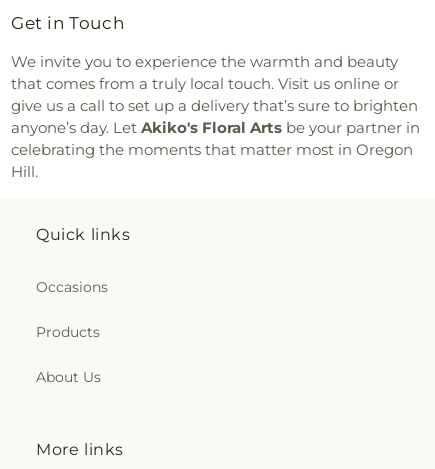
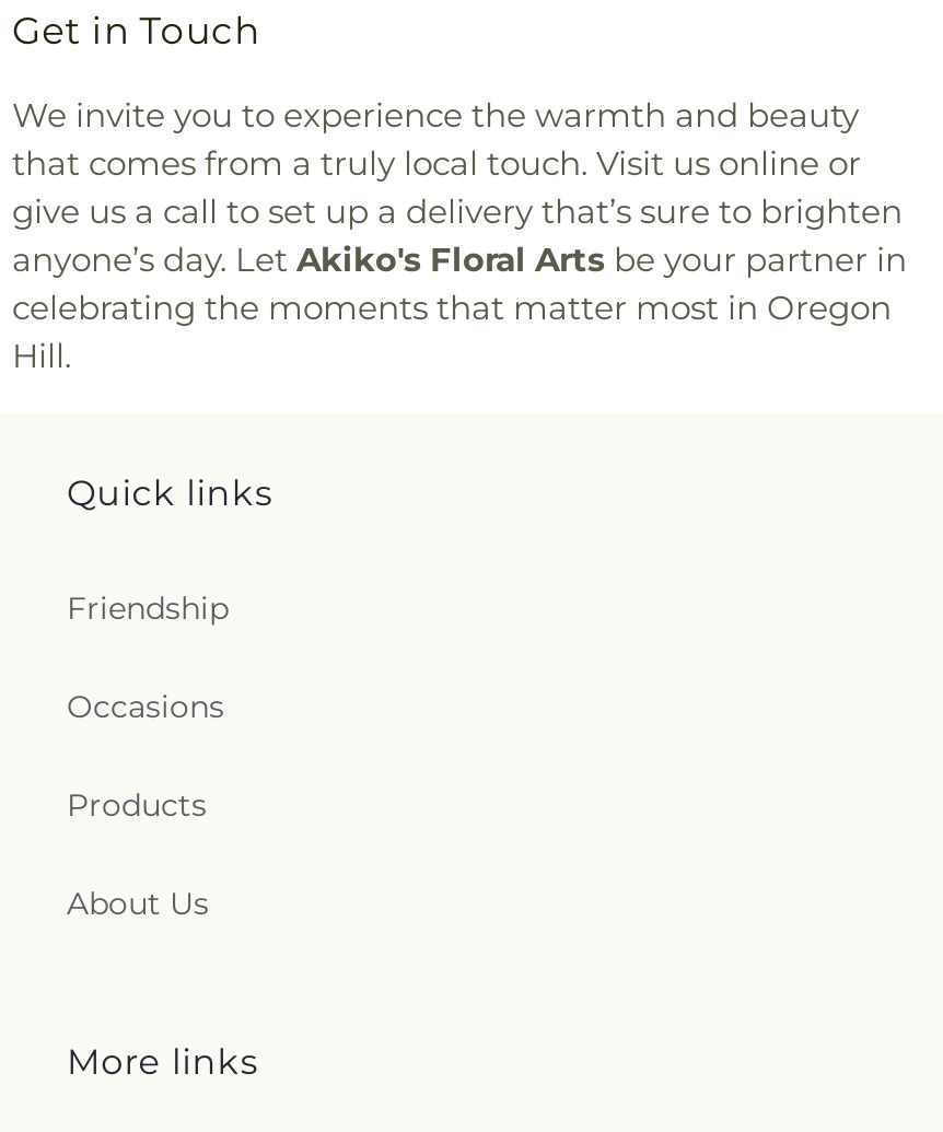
+ Friendship
